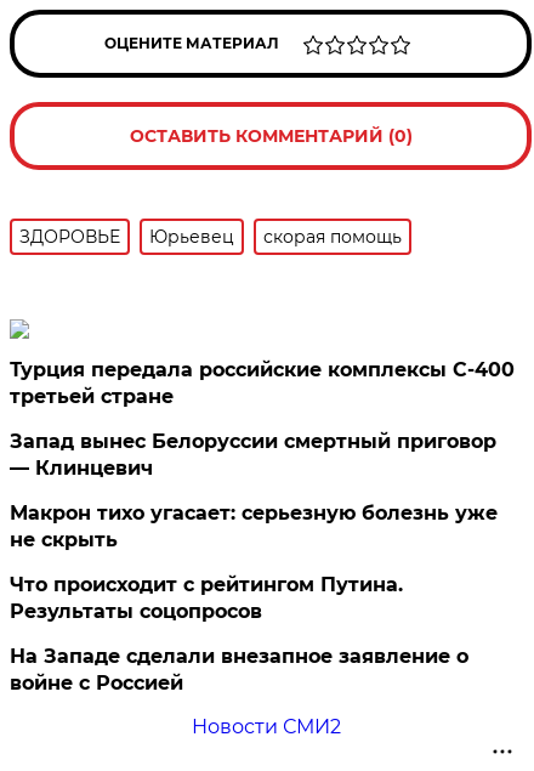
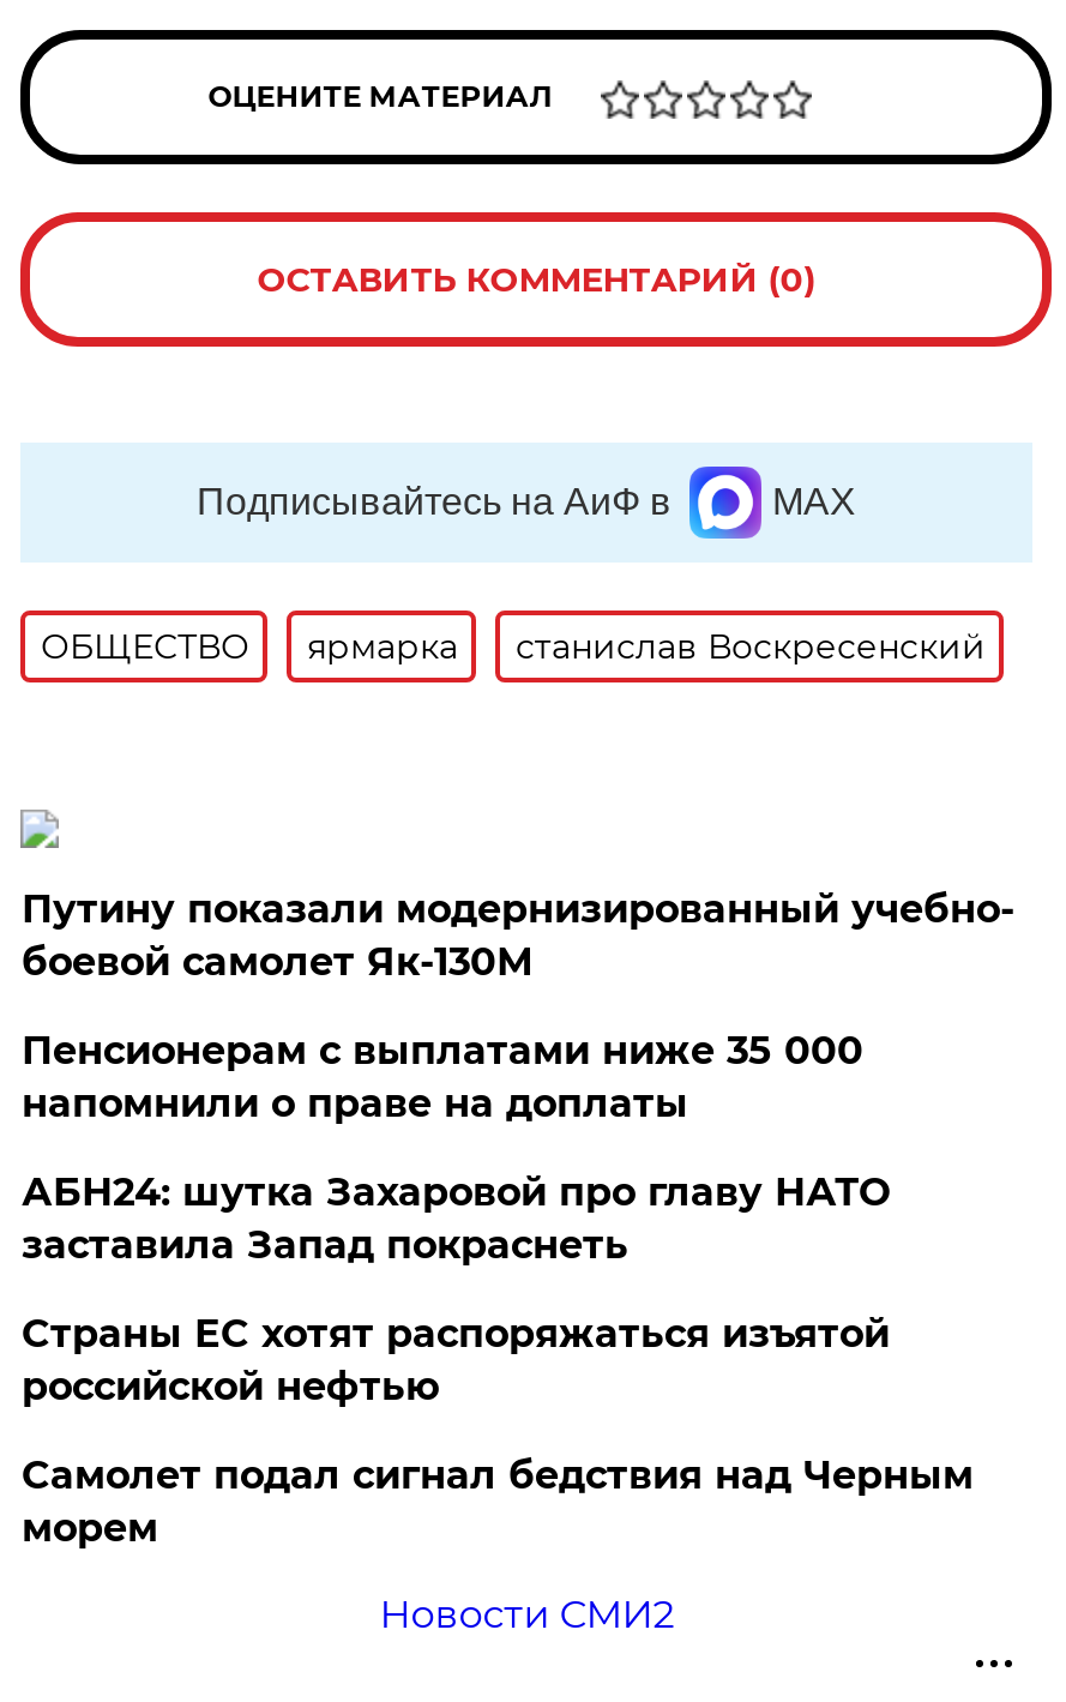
- ЗДОРОВЬЕ
- Юрьевец
- скорая помощь
+ Подписывайтесь на АиФ в
+ MAX
+ ОБЩЕСТВО
+ ярмарка
+ станислав Воскресенский

- Турция передала российские комплексы С-400
- третьей стране
- Запад вынес Белоруссии смертный приговор
- — Клинцевич
- Макрон тихо угасает: серьезную болезнь уже
- не скрыть
- Что происходит с рейтингом Путина.
- Результаты соцопросов
- На Западе сделали внезапное заявление о
- войне с Россией
+ Путину показали модернизированный учебно-
+ боевой самолет Як-130М
+ Пенсионерам с выплатами ниже 35 000
+ напомнили о праве на доплаты
+ АБН24: шутка Захаровой про главу НАТО
+ заставила Запад покраснеть
+ Страны ЕС хотят распоряжаться изъятой
+ российской нефтью
+ Самолет подал сигнал бедствия над Черным
+ морем
